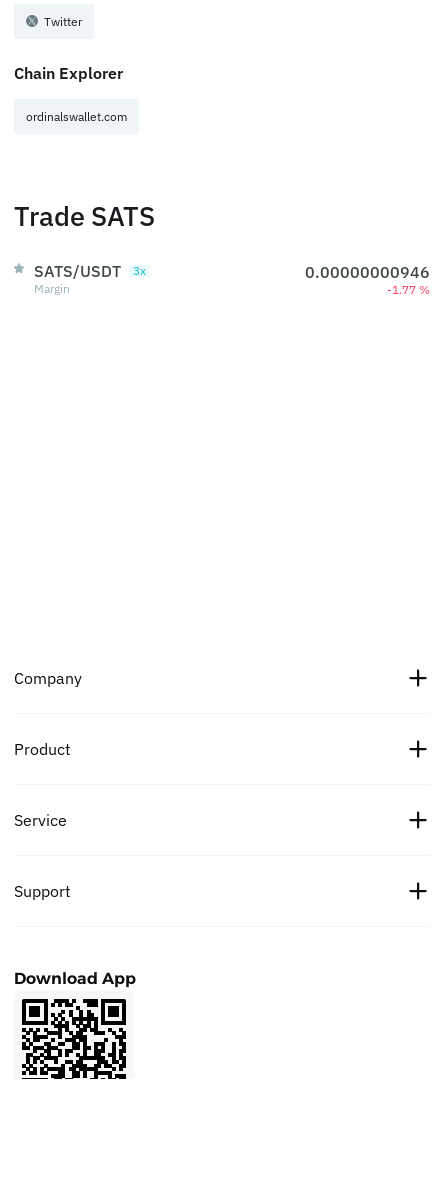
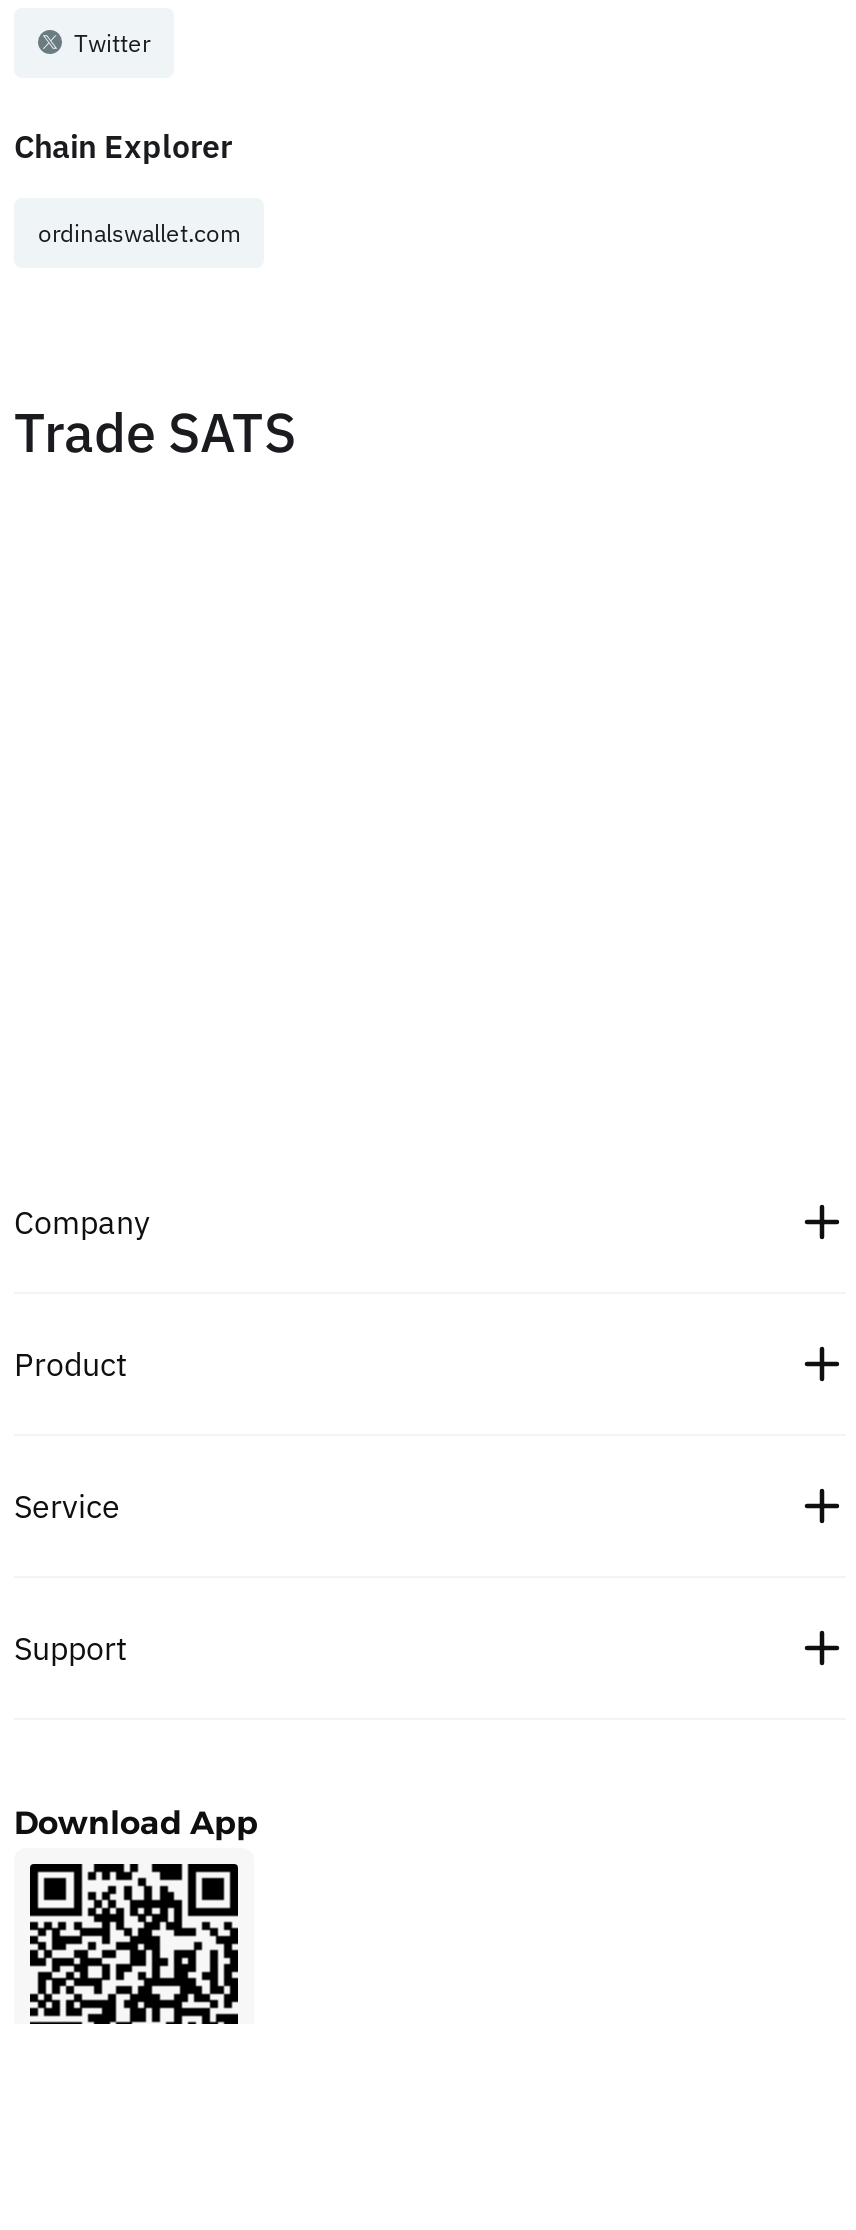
- SATS/USDT
- 3x
- Margin

- 0.00000000946
- -1.77 %
